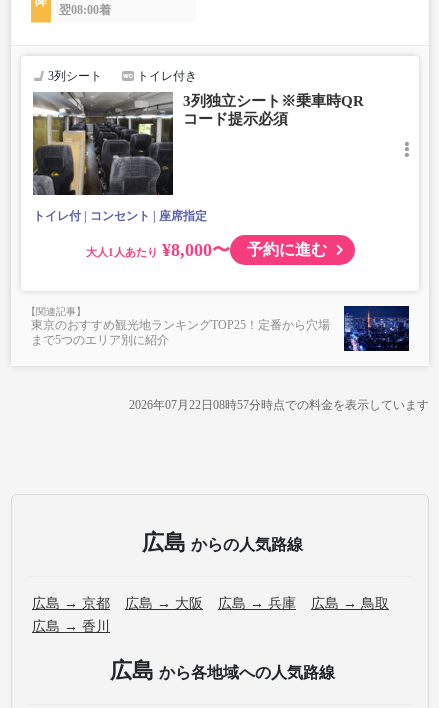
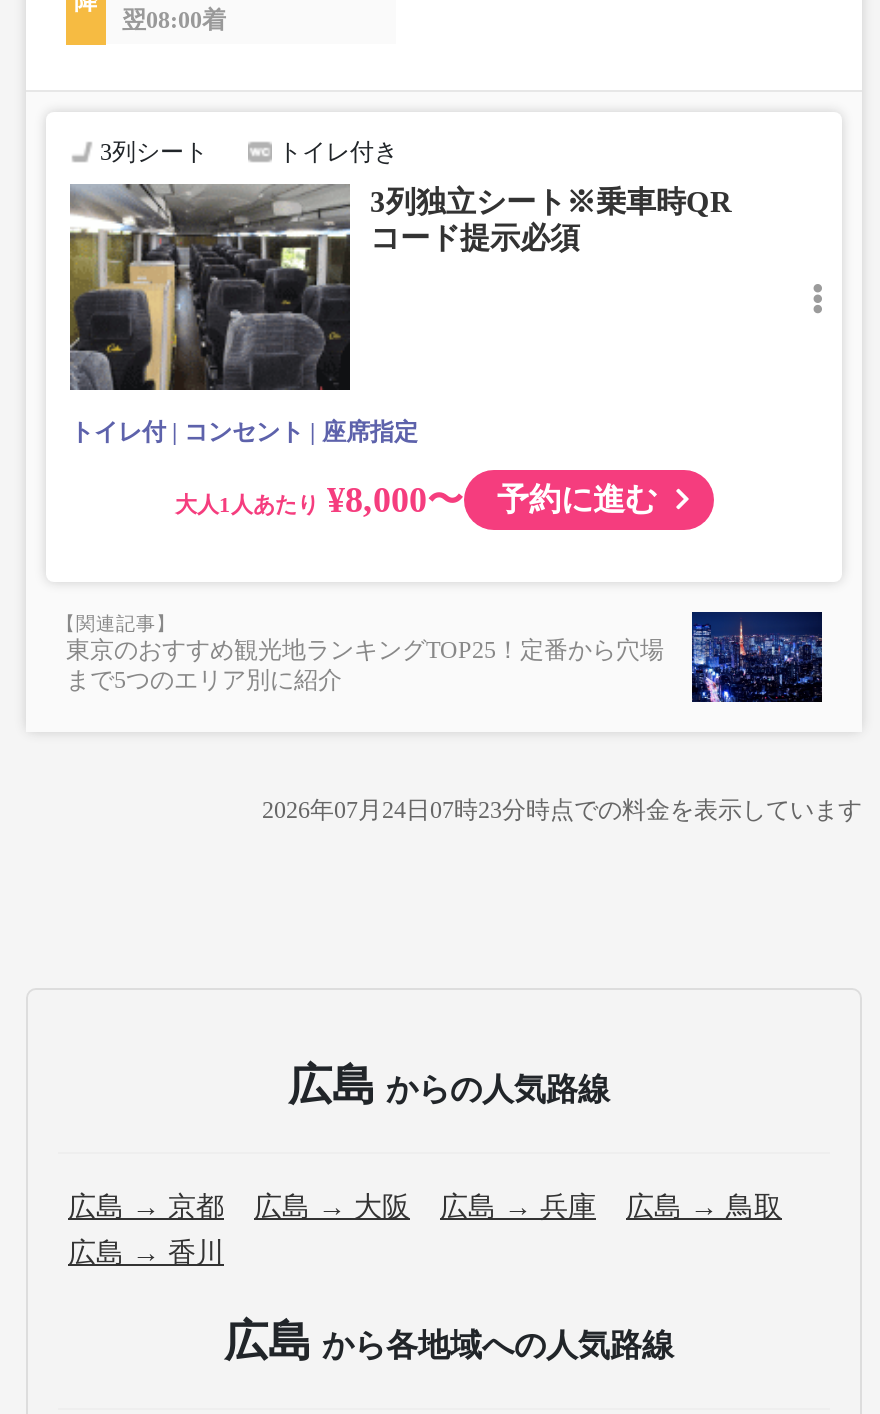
- 2026年07月22日08時57分時点での料金を表示しています
+ 2026年07月24日07時23分時点での料金を表示しています
